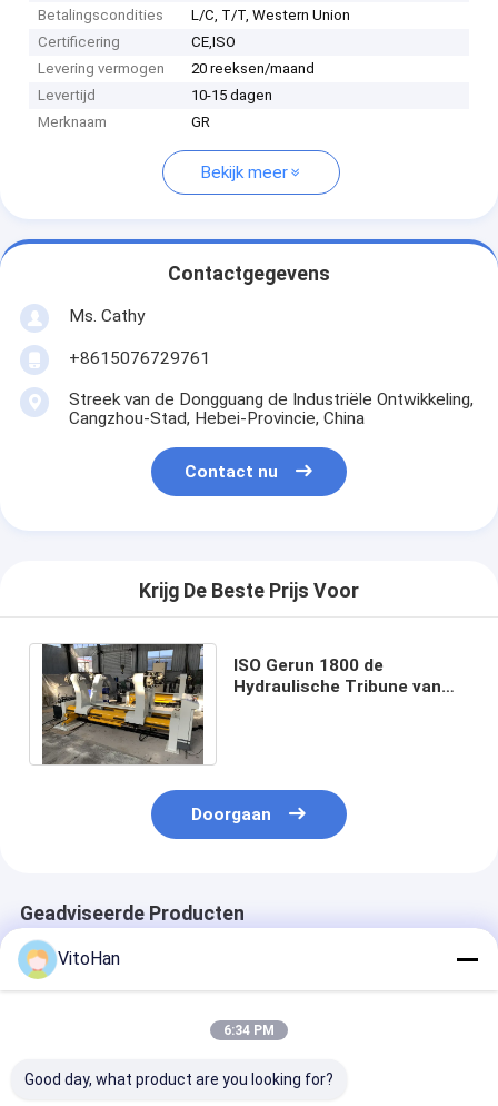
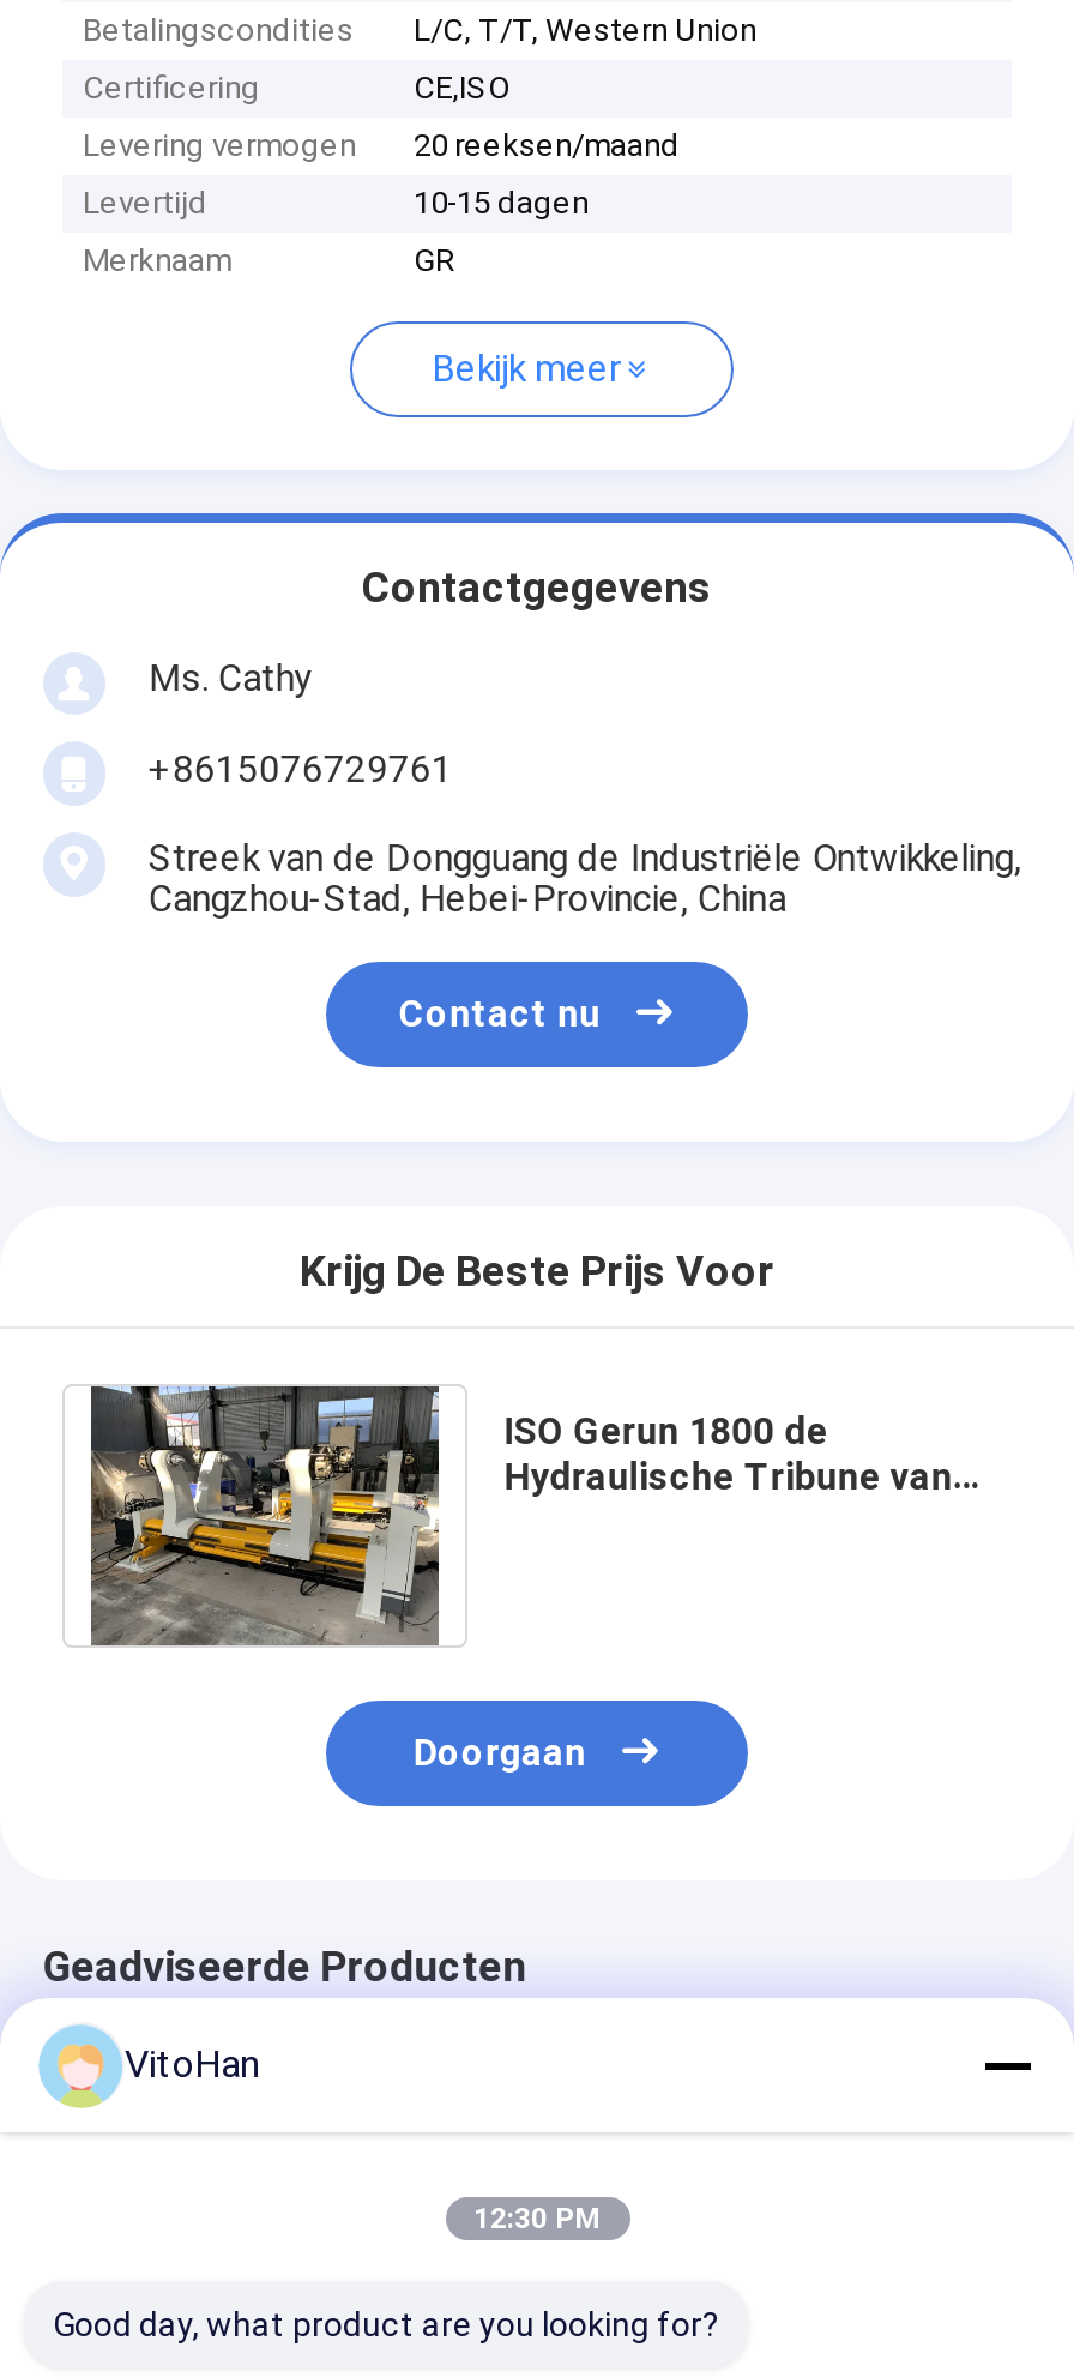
- 6:34 PM
+ 12:30 PM
